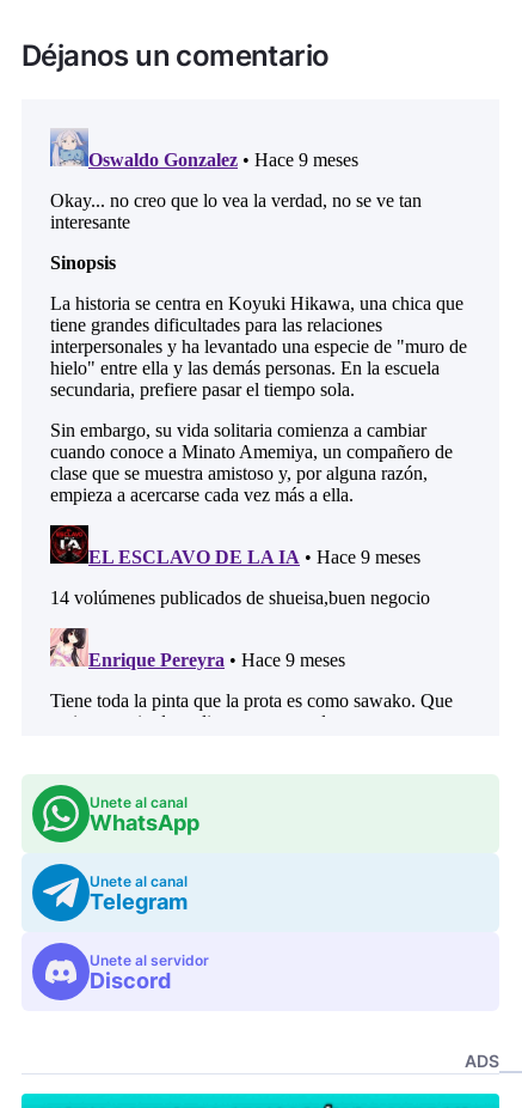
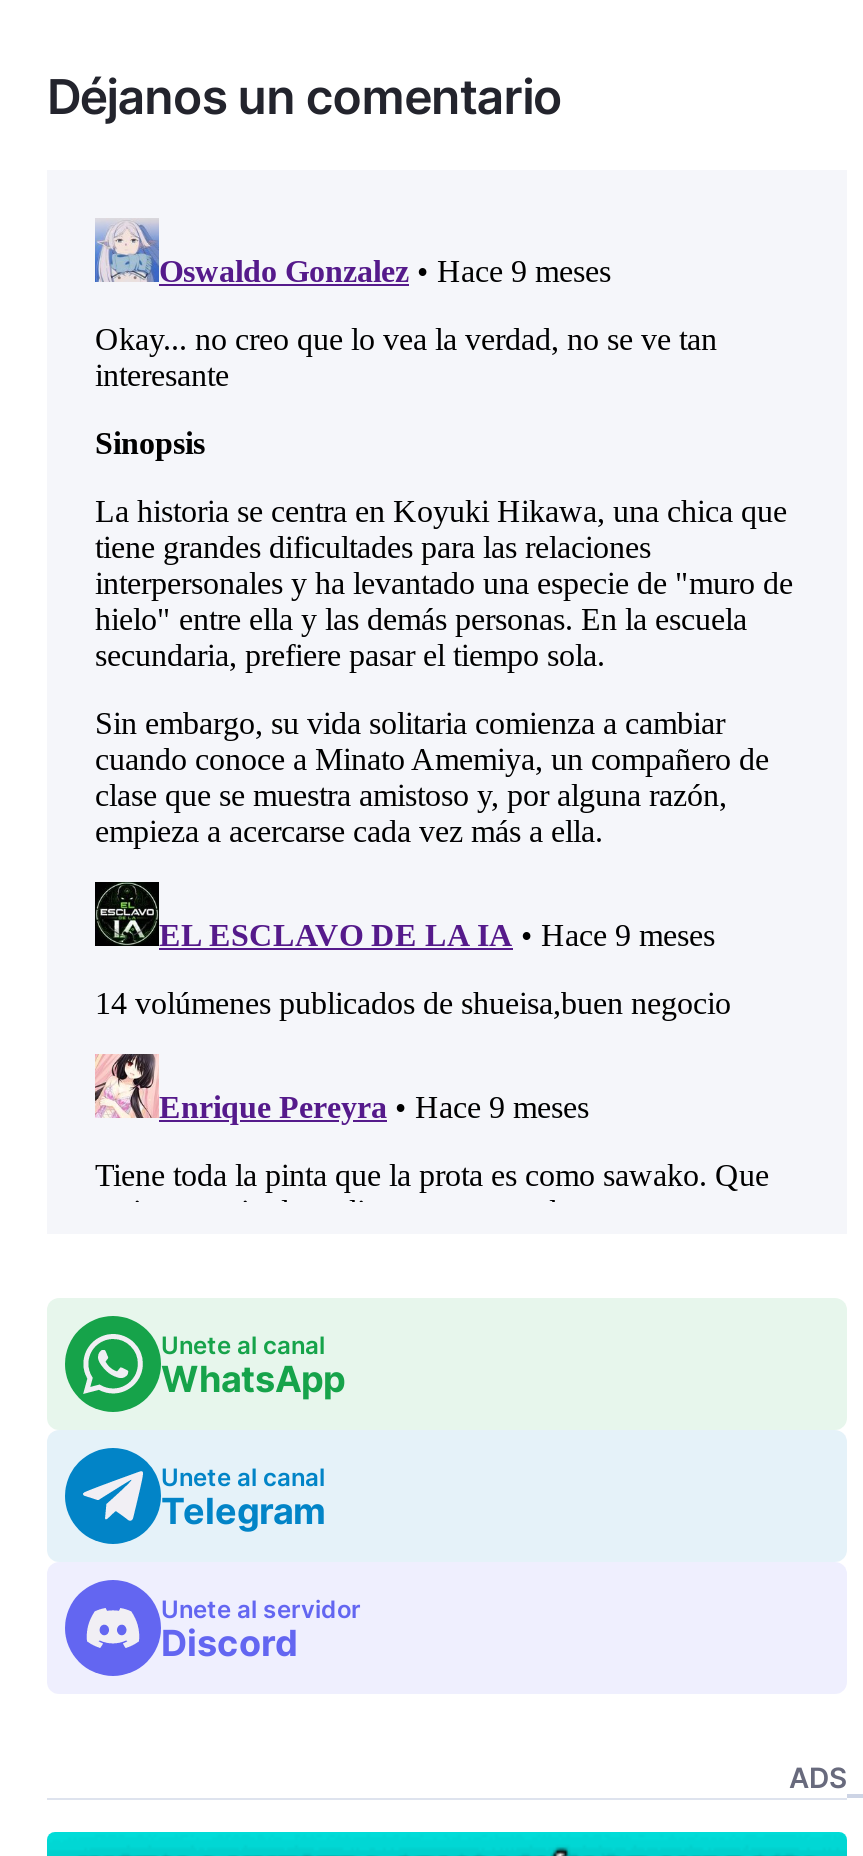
- [image]
+ [image]
